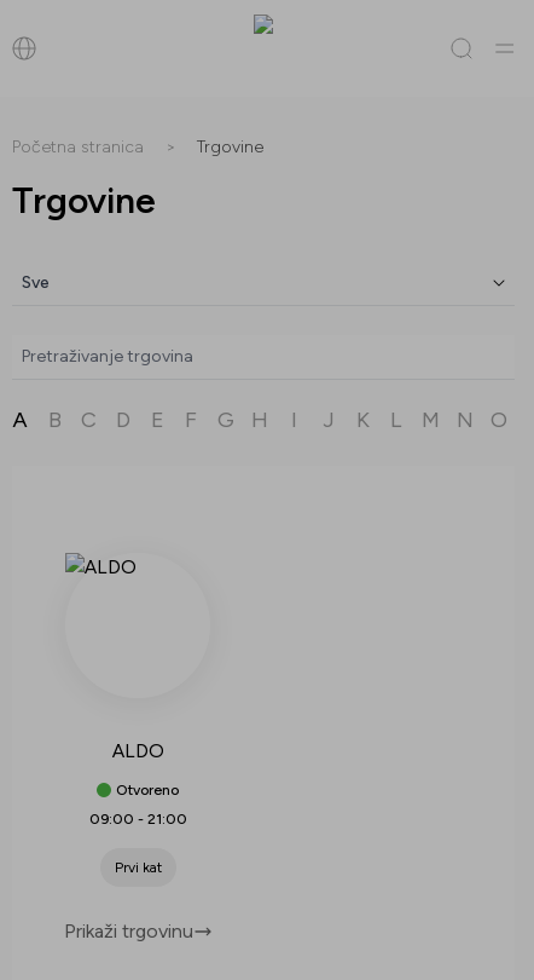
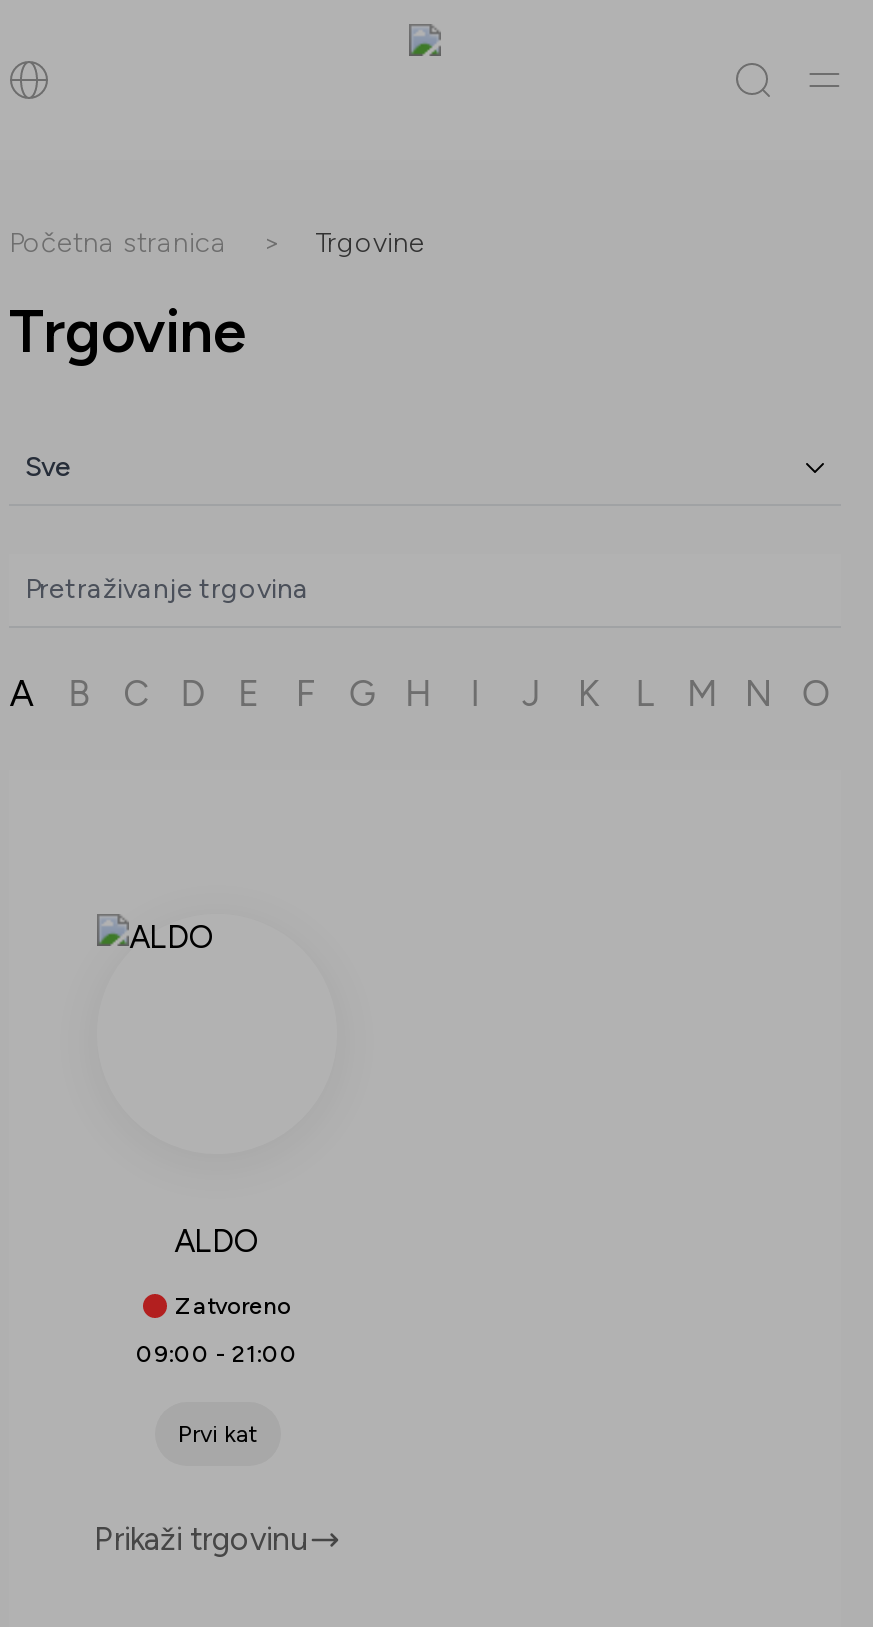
- Otvoreno
+ Zatvoreno
